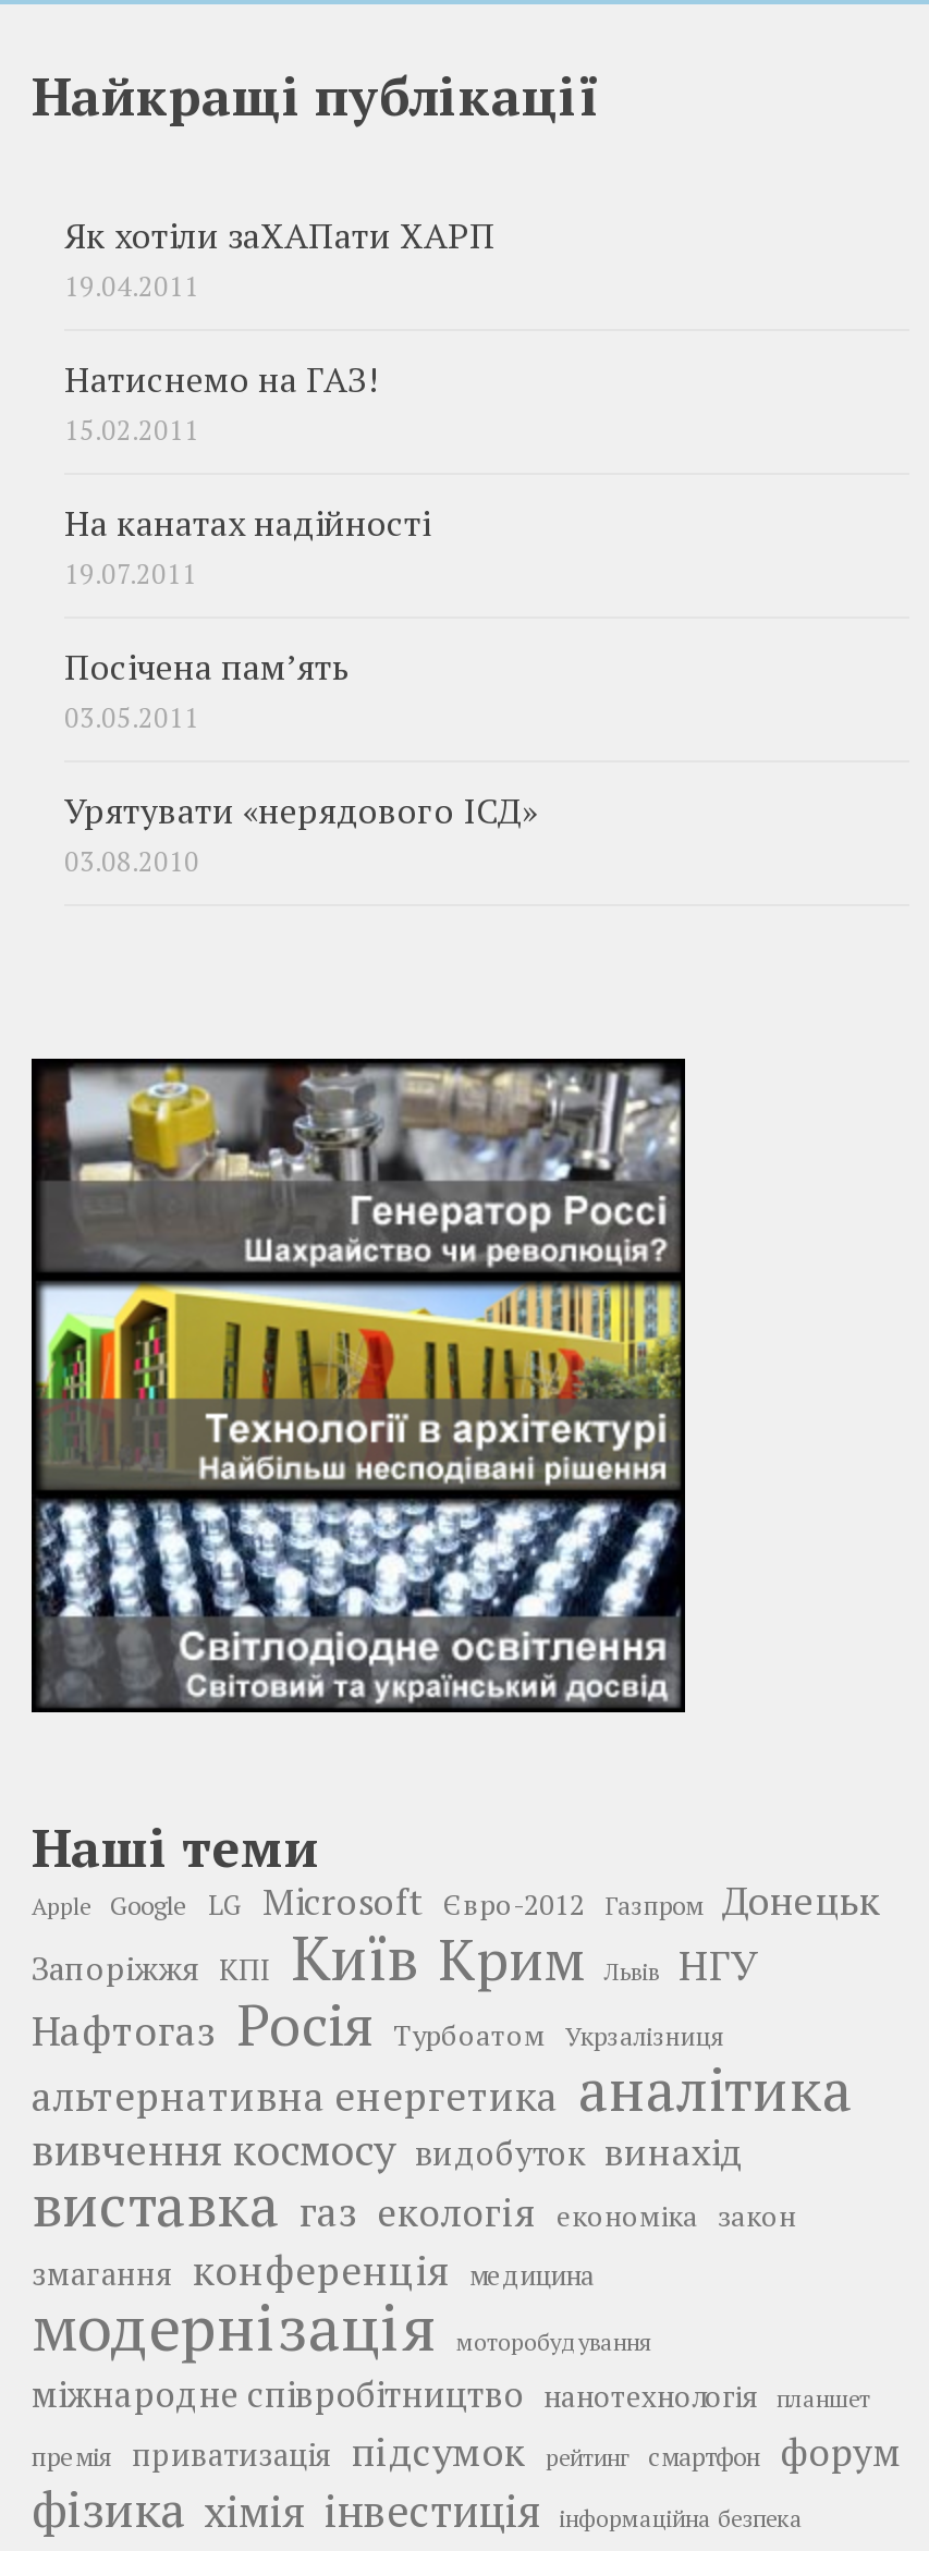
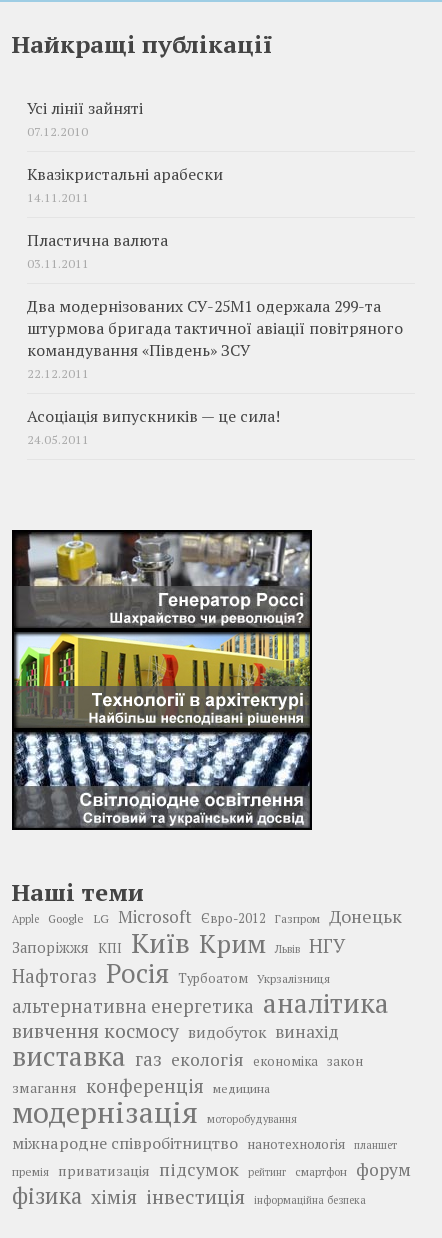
- Як хотіли заХАПати ХАРП
- 19.04.2011
+ Усі лінії зайняті
+ 07.12.2010

- Натиснемо на ГАЗ!
- 15.02.2011
+ Квазікристальні арабески
+ 14.11.2011

- На канатах надійності
- 19.07.2011
+ Пластична валюта
+ 03.11.2011

- Посічена пам’ять
- 03.05.2011
+ Два модернізованих СУ-25М1 одержала 299-та
+ штурмова бригада тактичної авіації повітряного
+ командування «Південь» ЗСУ
+ 22.12.2011

- Урятувати «нерядового ІСД»
- 03.08.2010
+ Асоціація випускників — це сила!
+ 24.05.2011
